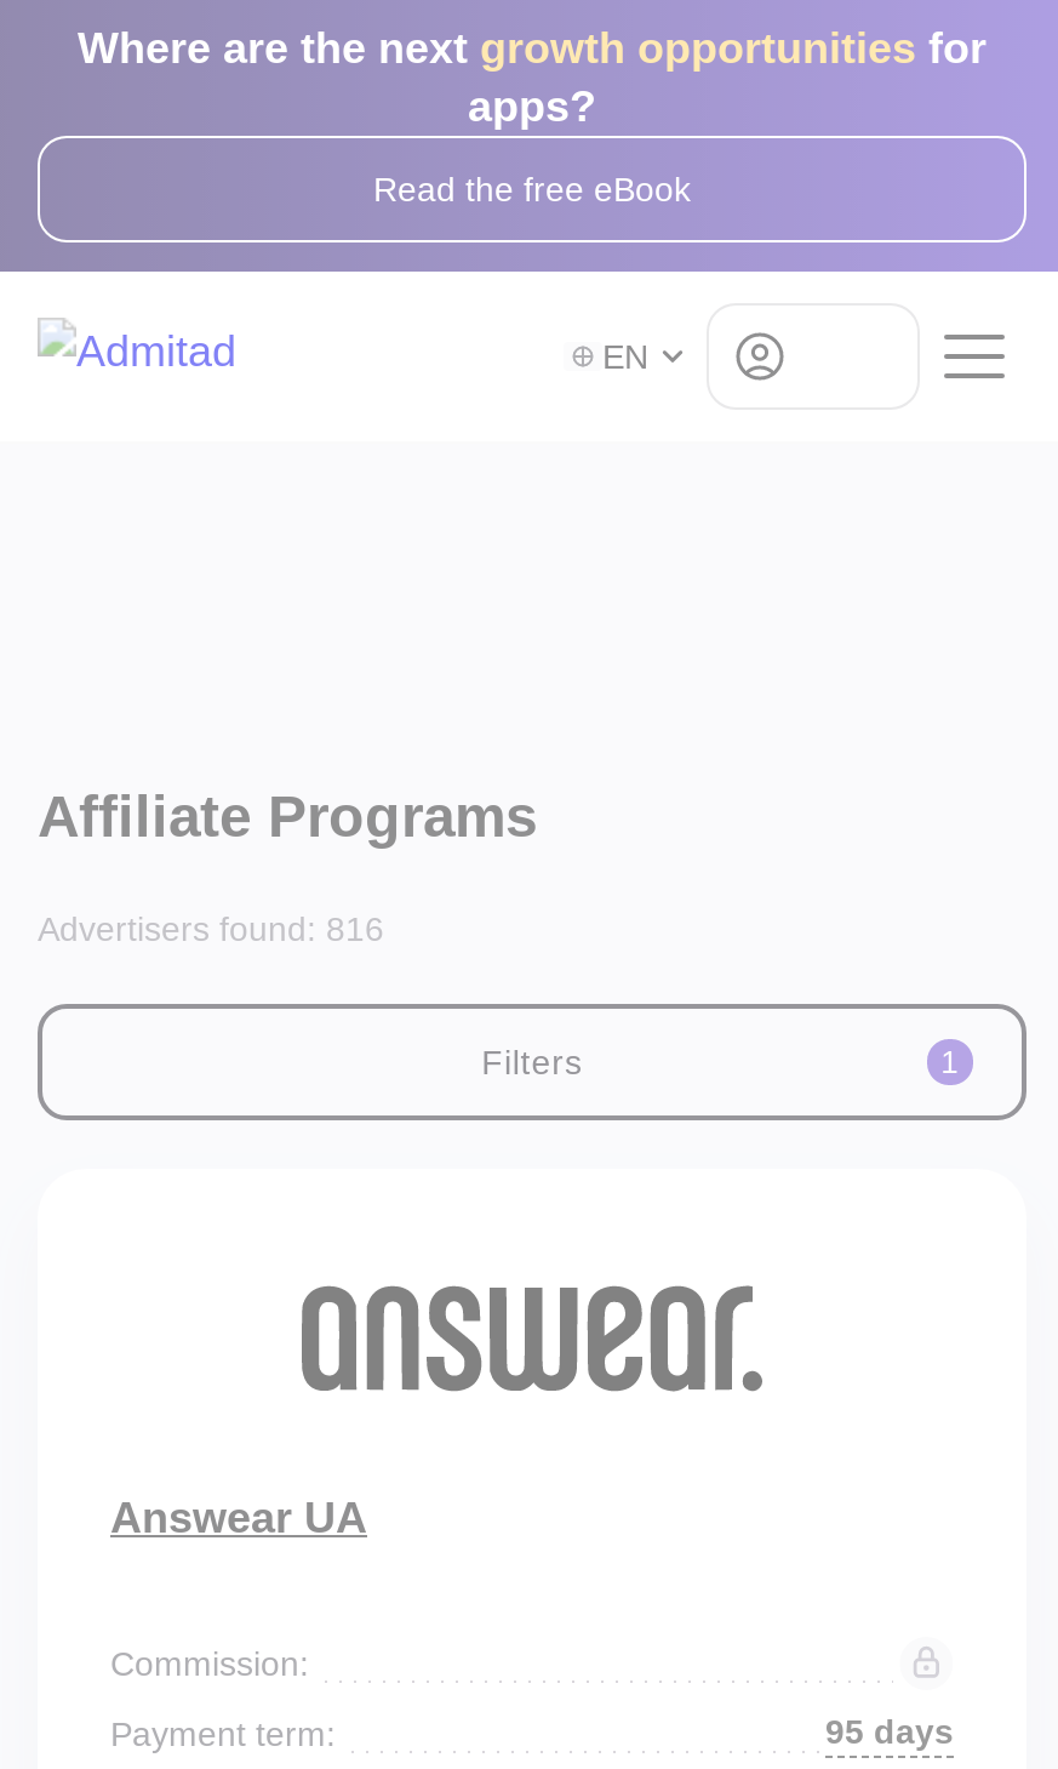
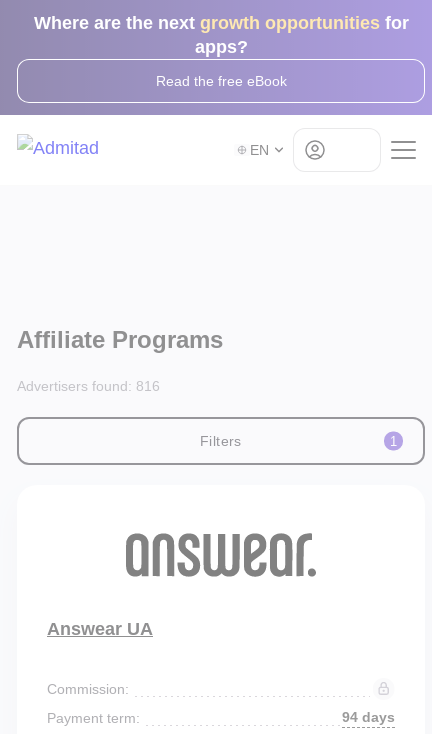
- 95 days
+ 94 days
